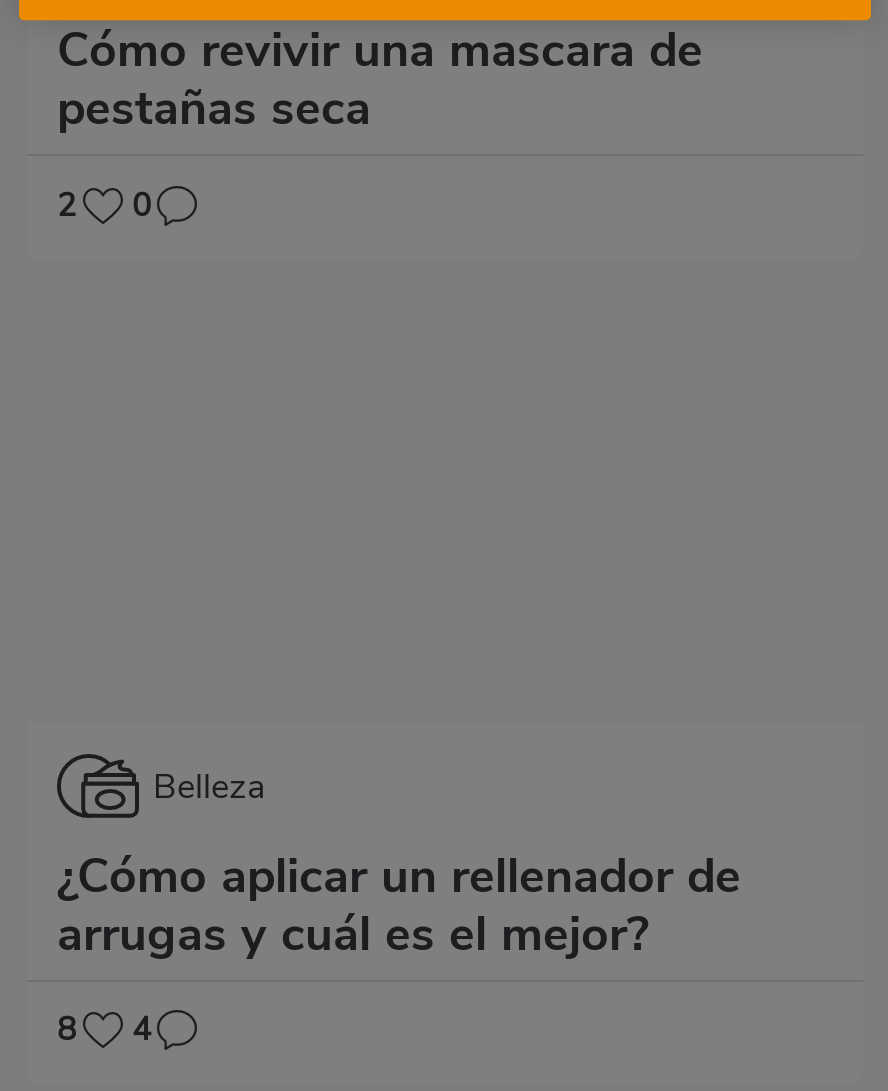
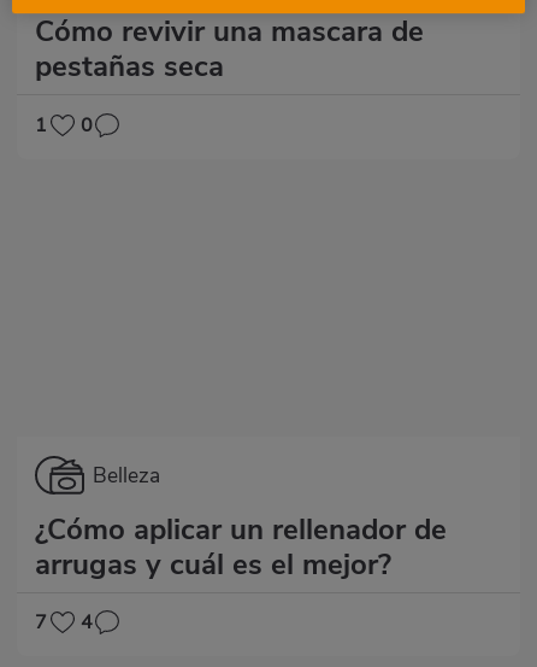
- 2 0
+ 1 0

- 8 4
+ 7 4
